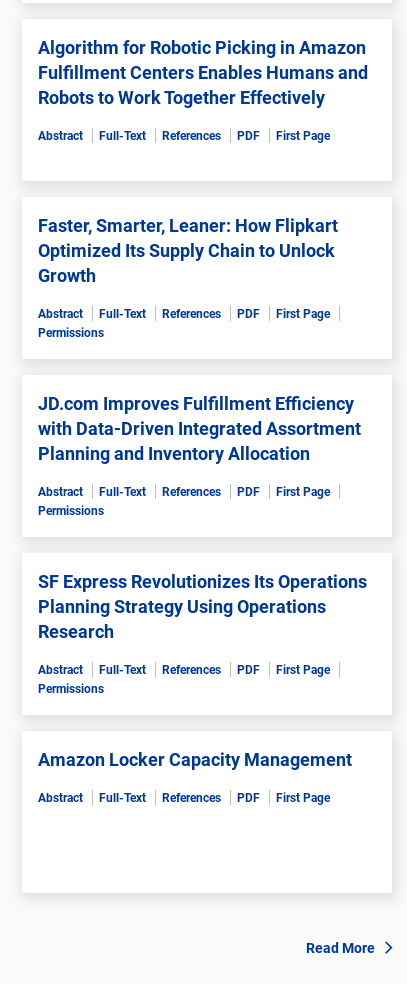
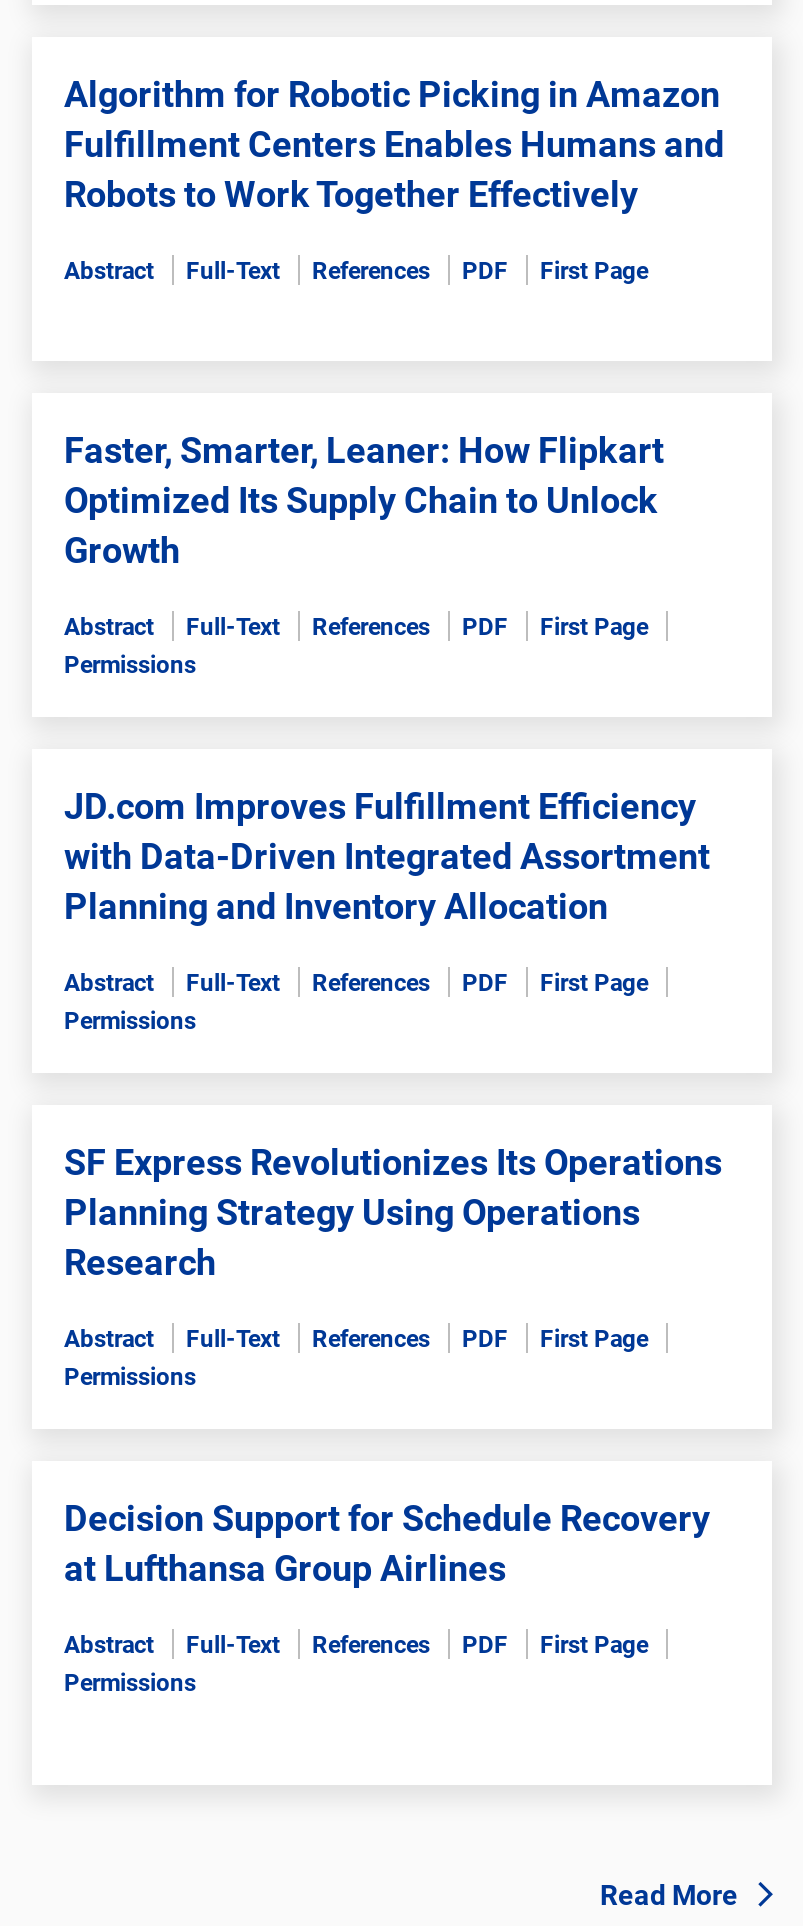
- Amazon Locker Capacity Management
+ Decision Support for Schedule Recovery
+ at Lufthansa Group Airlines

moved down: Abstract | Full-Text | References | PDF | First Page

+ Permissions
